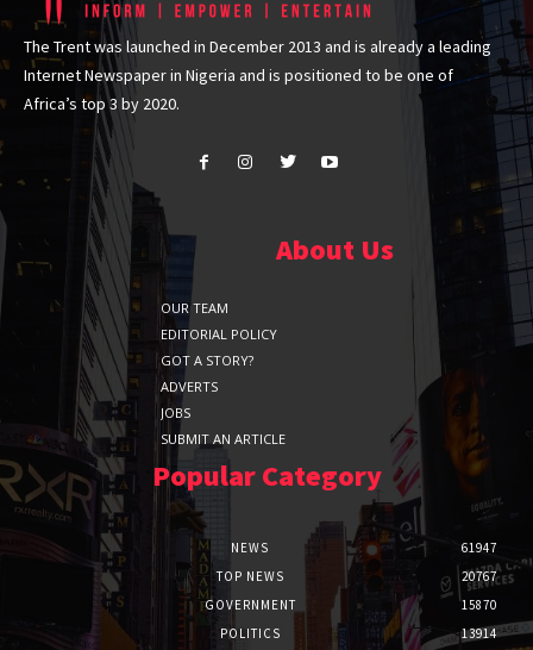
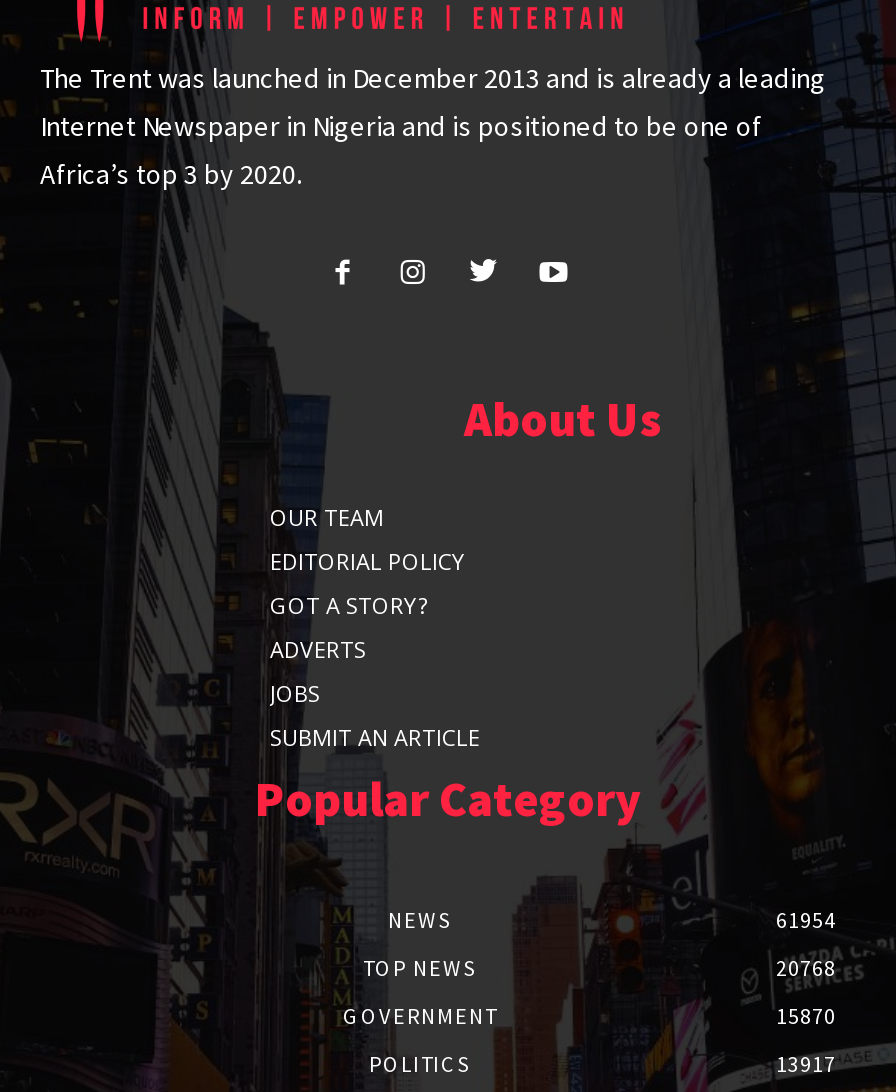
- 61947
+ 61954

- 20767
+ 20768

- 13914
+ 13917
